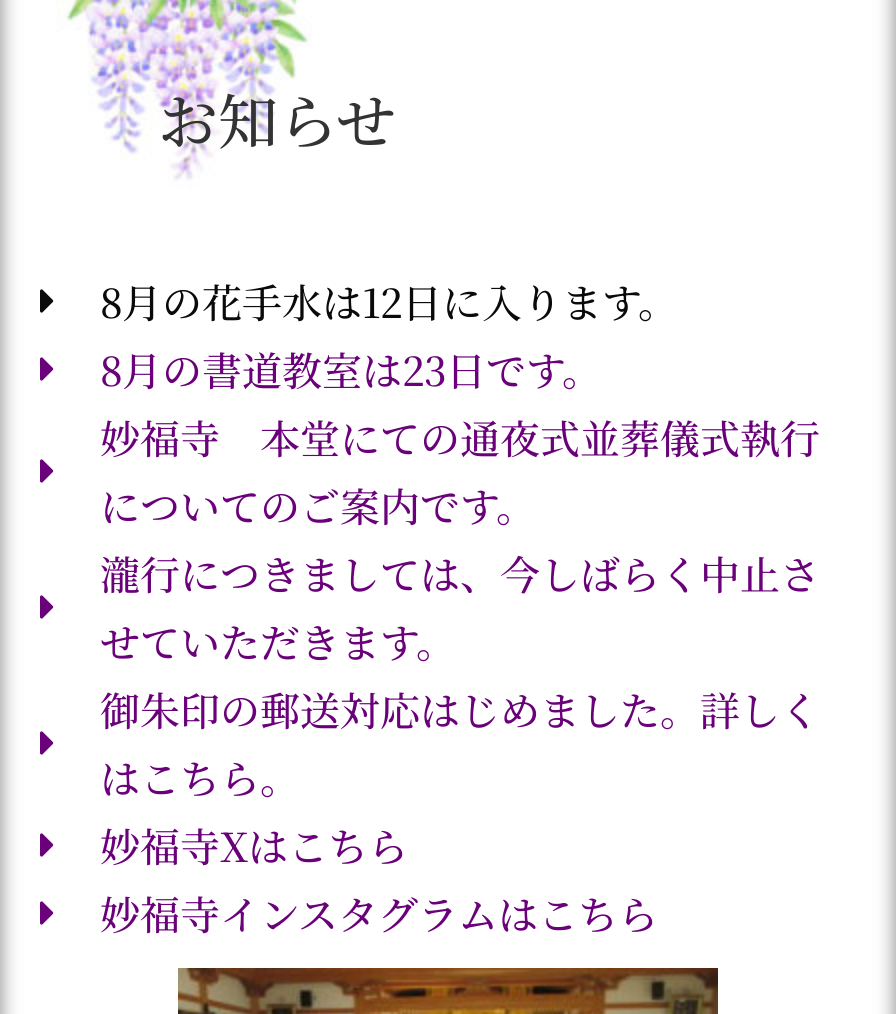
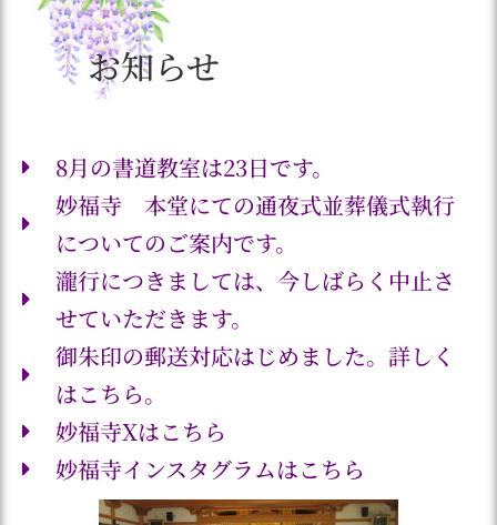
- 8月の花手水は12日に入ります。
